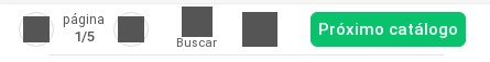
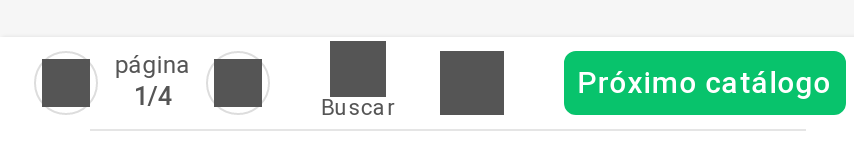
- 1/5
+ 1/4
